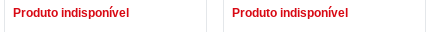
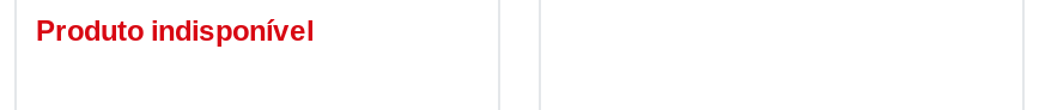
- Produto indisponível
